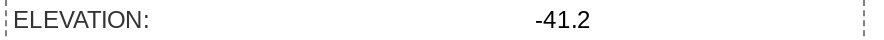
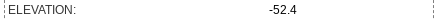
- -41.2
+ -52.4
